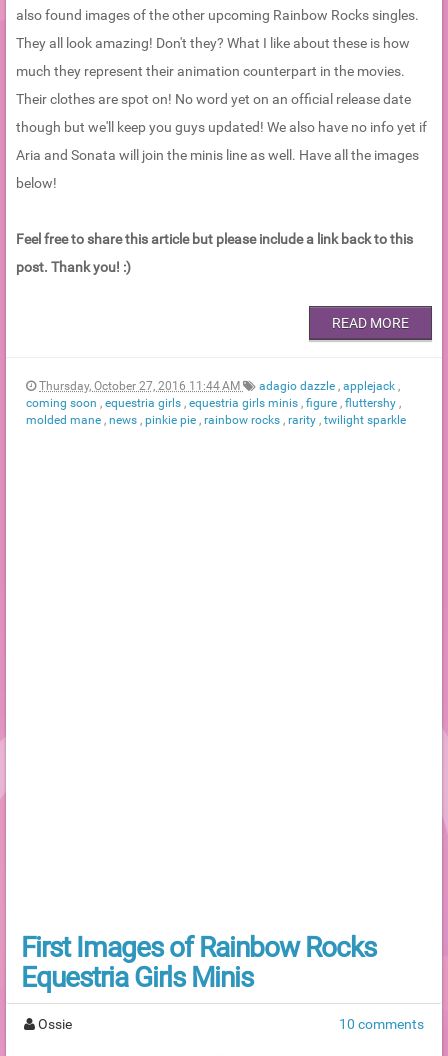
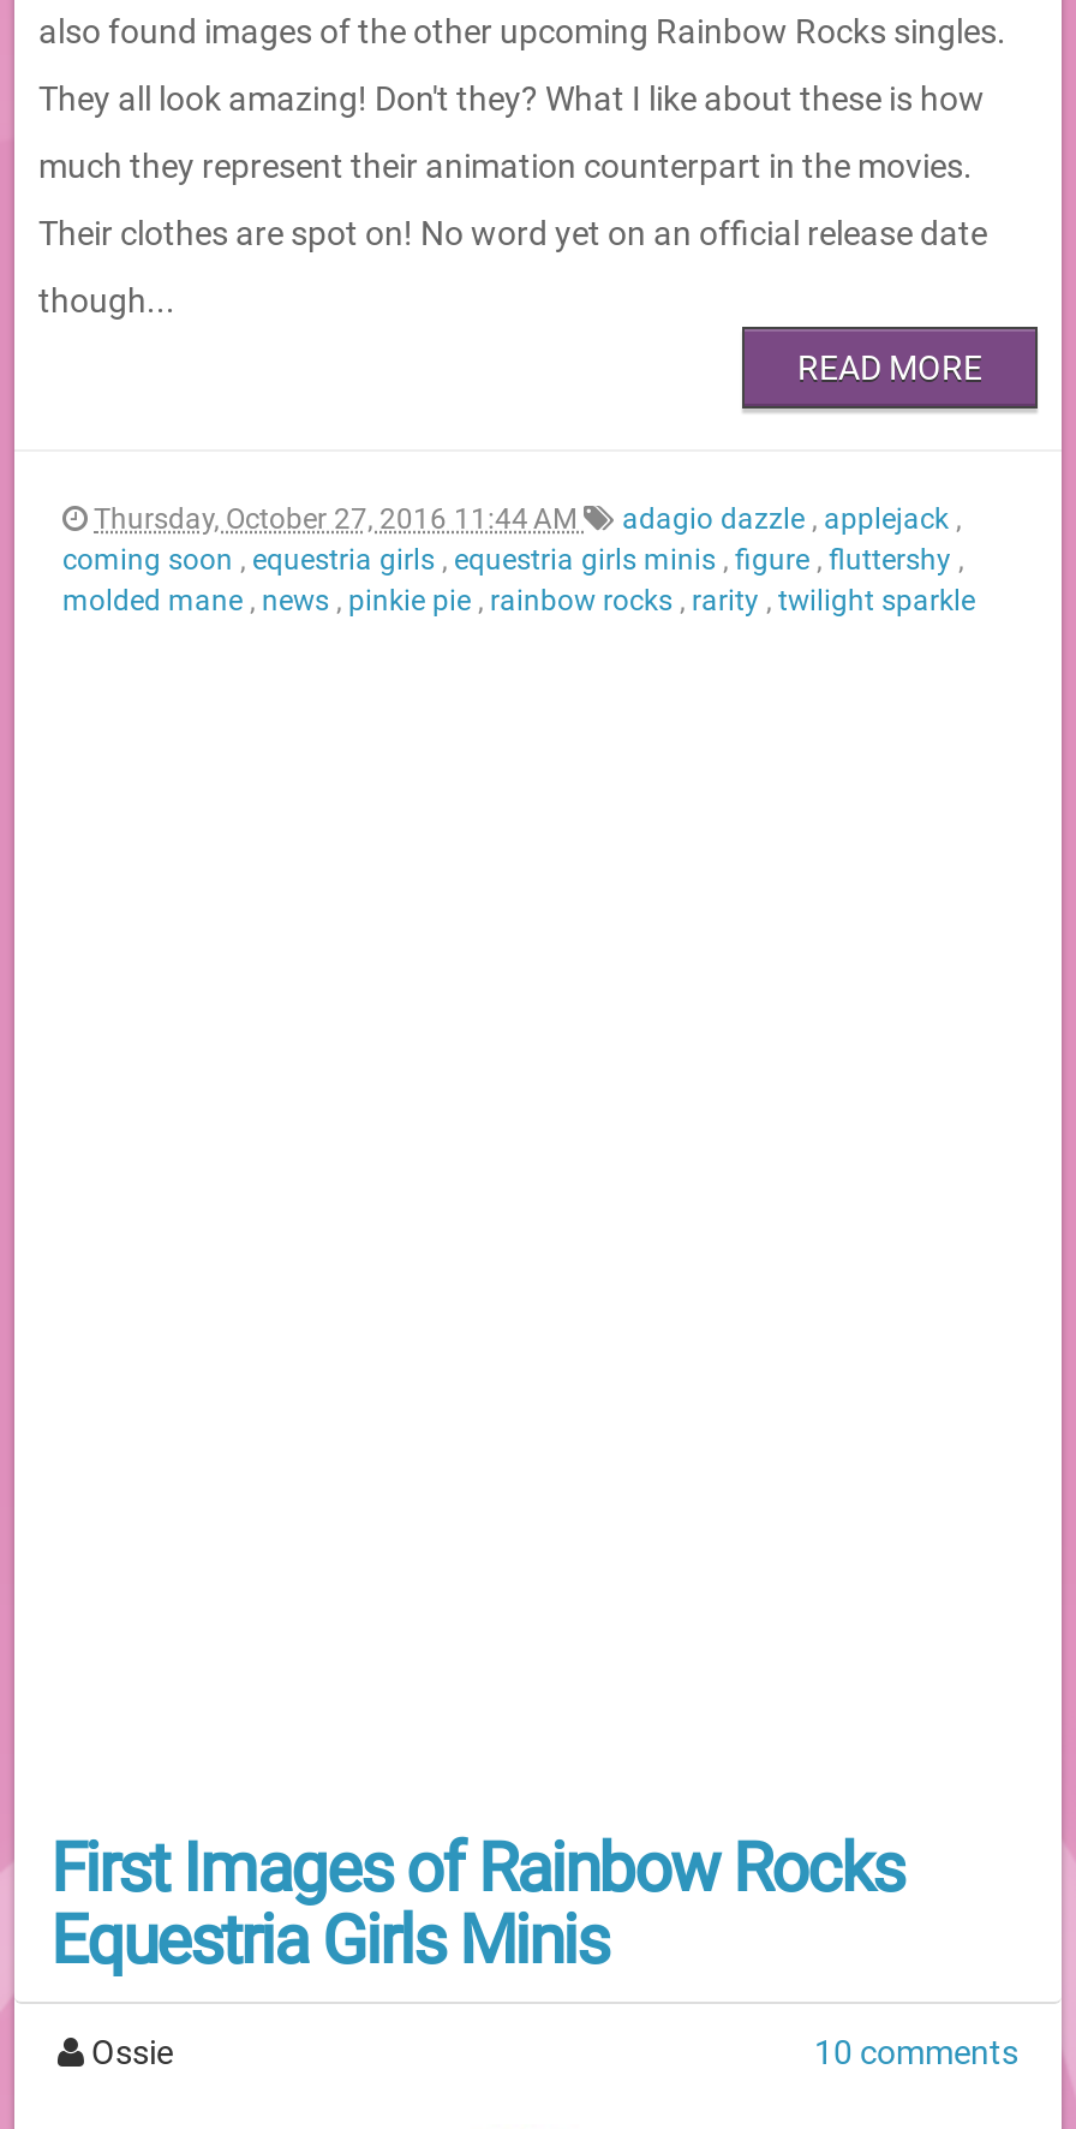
- though but we'll keep you guys updated! We also have no info yet if
- Aria and Sonata will join the minis line as well. Have all the images
- below!
- Feel free to share this article but please include a link back to this
- post. Thank you! :)
+ though...
